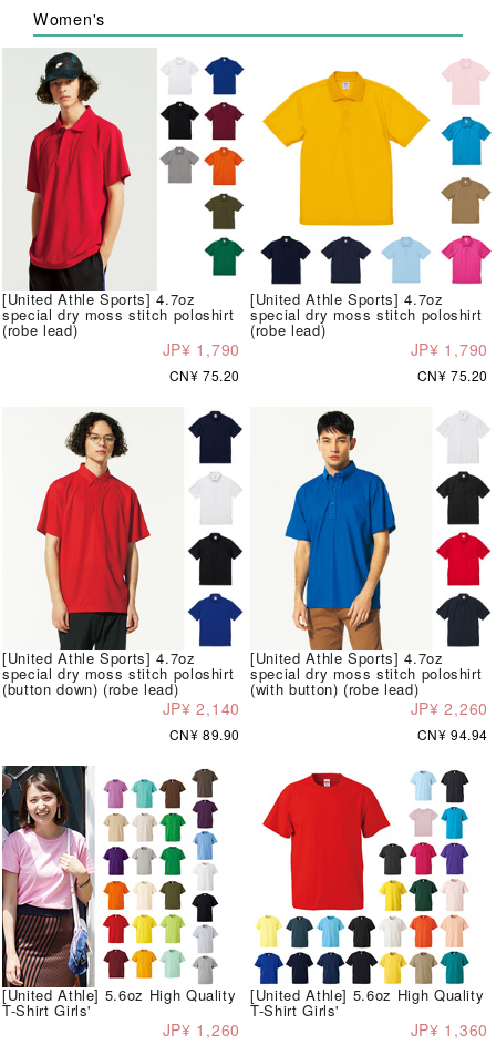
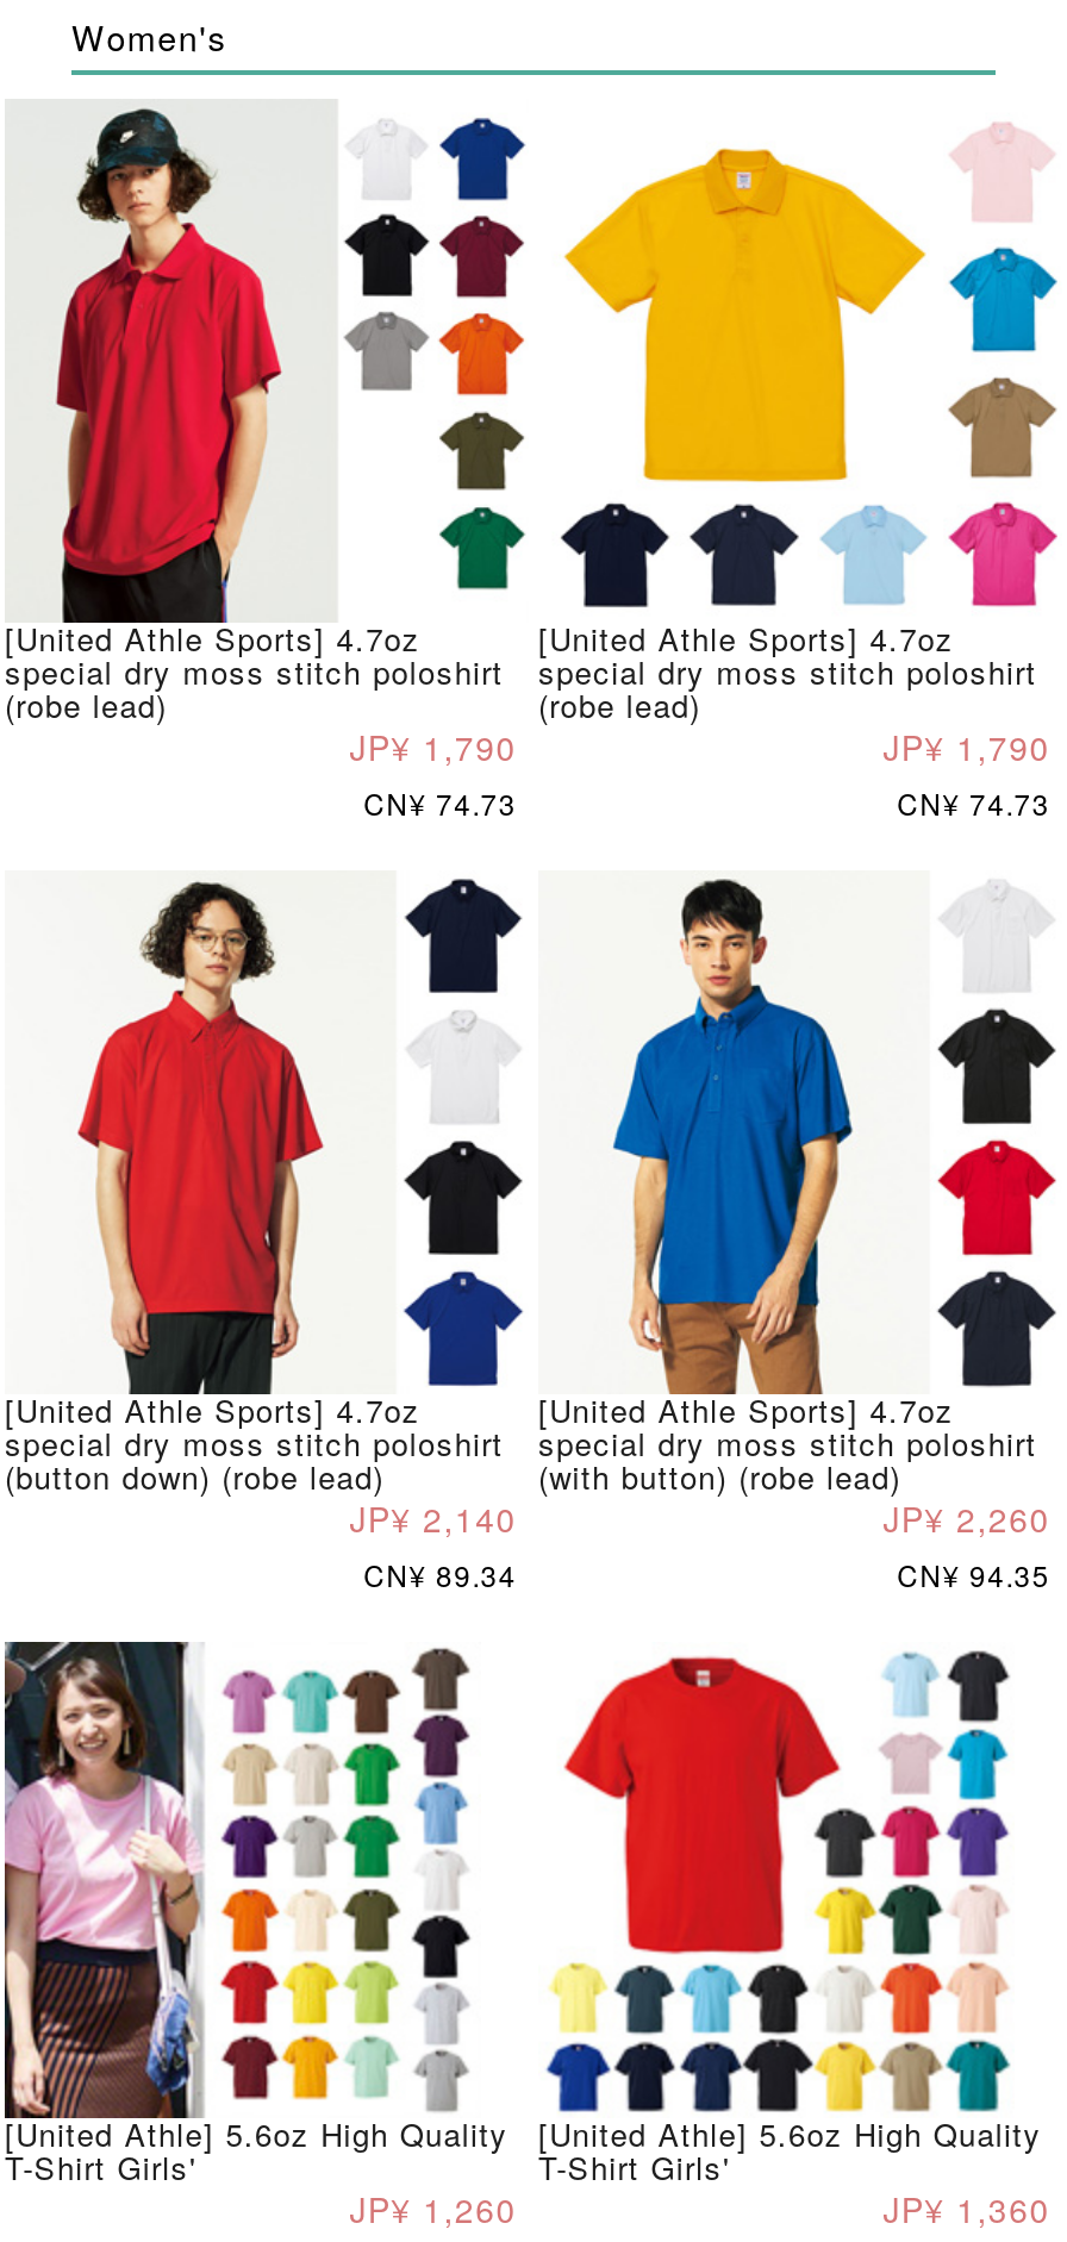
- CN¥ 75.20
+ CN¥ 74.73

- CN¥ 75.20
+ CN¥ 74.73

- CN¥ 89.90
+ CN¥ 89.34

- CN¥ 94.94
+ CN¥ 94.35
